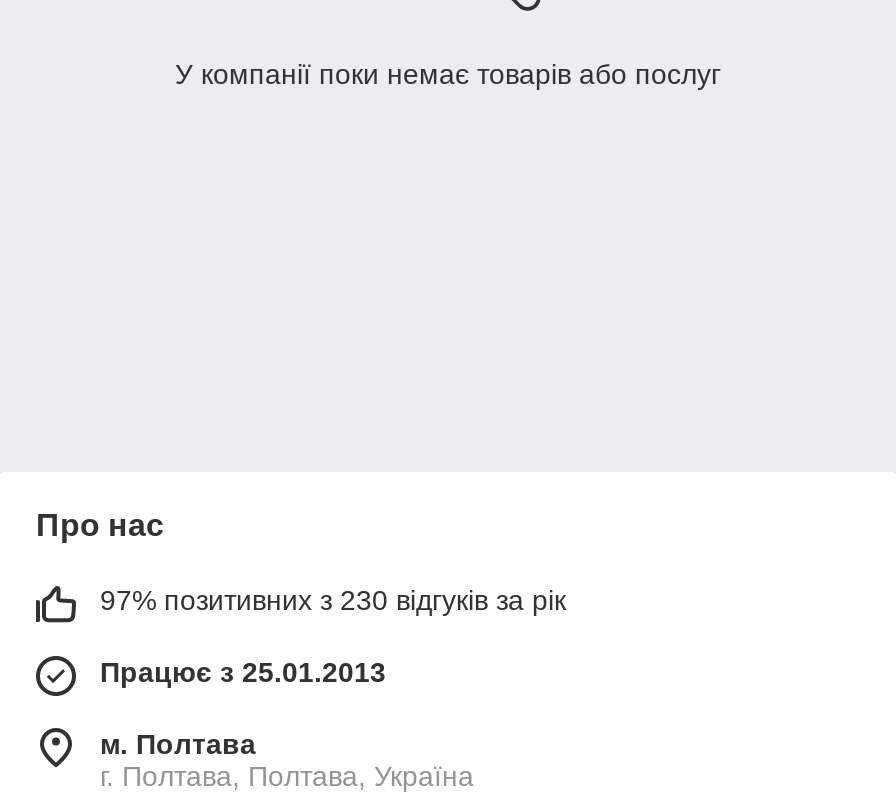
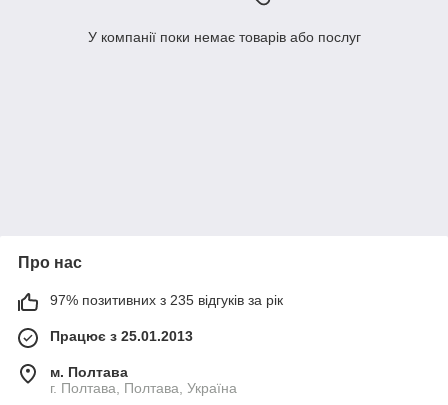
- 97% позитивних з 230 відгуків за рік
+ 97% позитивних з 235 відгуків за рік
